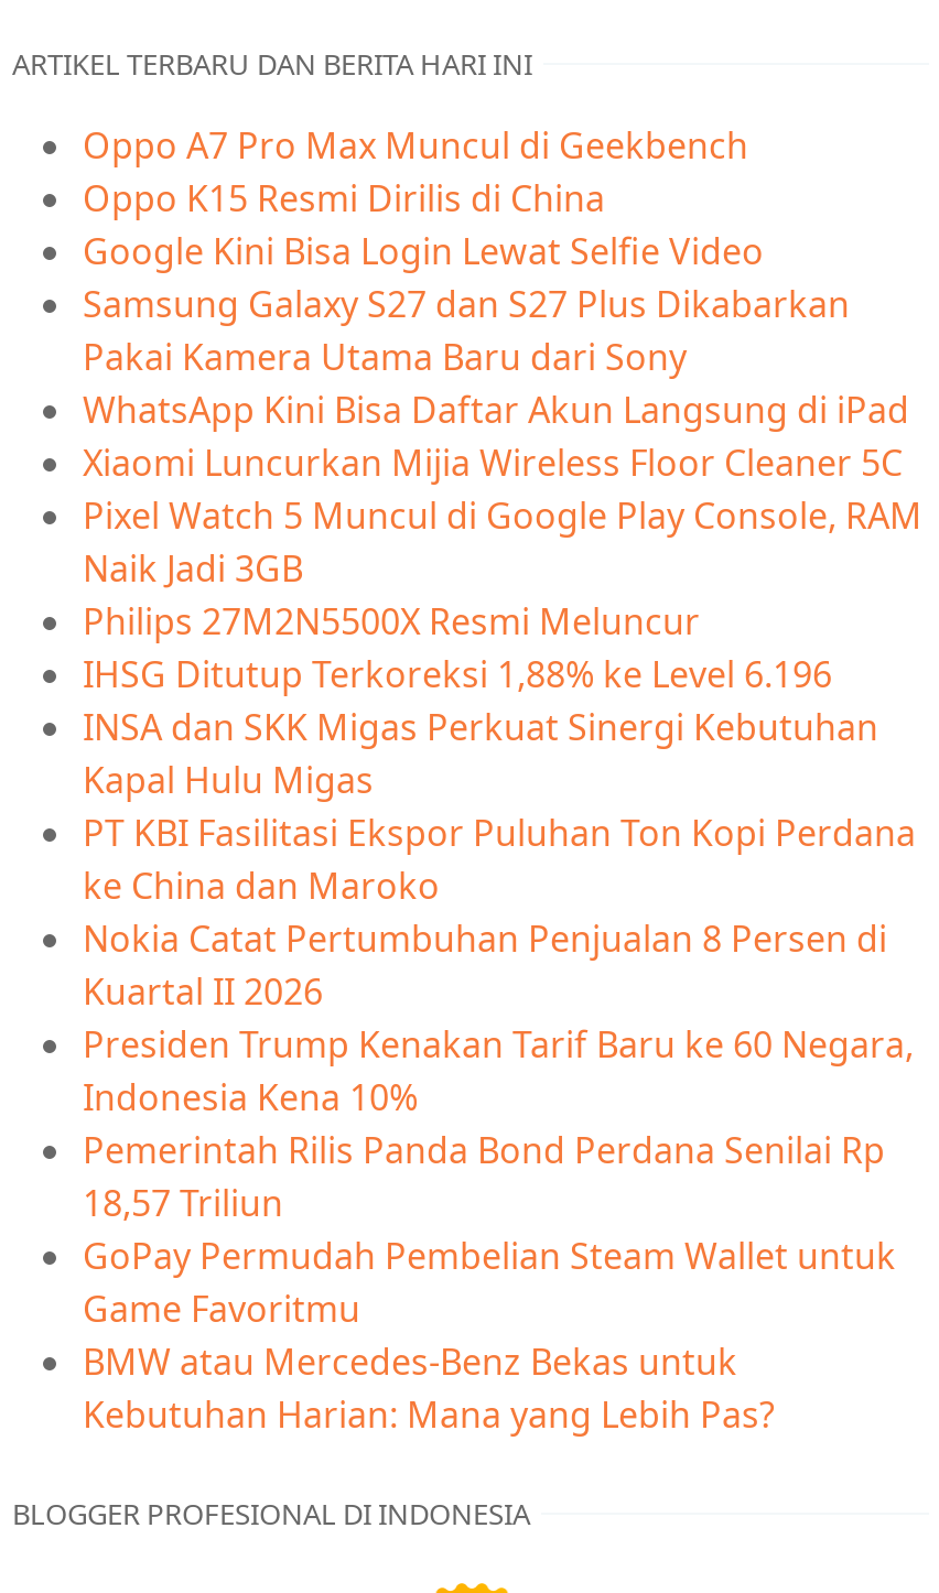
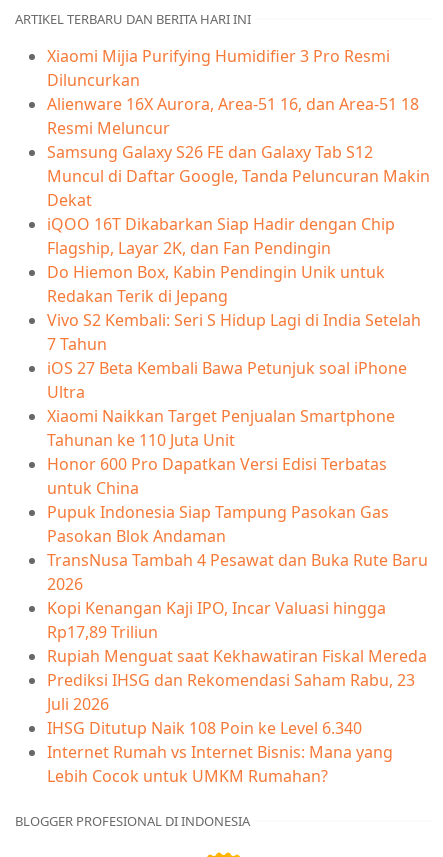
- Oppo A7 Pro Max Muncul di Geekbench
- Oppo K15 Resmi Dirilis di China
- Google Kini Bisa Login Lewat Selfie Video
- Samsung Galaxy S27 dan S27 Plus Dikabarkan
- Pakai Kamera Utama Baru dari Sony
- WhatsApp Kini Bisa Daftar Akun Langsung di iPad
- Xiaomi Luncurkan Mijia Wireless Floor Cleaner 5C
- Pixel Watch 5 Muncul di Google Play Console, RAM
- Naik Jadi 3GB
- Philips 27M2N5500X Resmi Meluncur
- IHSG Ditutup Terkoreksi 1,88% ke Level 6.196
- INSA dan SKK Migas Perkuat Sinergi Kebutuhan
- Kapal Hulu Migas
- PT KBI Fasilitasi Ekspor Puluhan Ton Kopi Perdana
- ke China dan Maroko
- Nokia Catat Pertumbuhan Penjualan 8 Persen di
- Kuartal II 2026
- Presiden Trump Kenakan Tarif Baru ke 60 Negara,
- Indonesia Kena 10%
- Pemerintah Rilis Panda Bond Perdana Senilai Rp
- 18,57 Triliun
- GoPay Permudah Pembelian Steam Wallet untuk
- Game Favoritmu
- BMW atau Mercedes-Benz Bekas untuk
- Kebutuhan Harian: Mana yang Lebih Pas?
+ Xiaomi Mijia Purifying Humidifier 3 Pro Resmi
+ Diluncurkan
+ Alienware 16X Aurora, Area-51 16, dan Area-51 18
+ Resmi Meluncur
+ Samsung Galaxy S26 FE dan Galaxy Tab S12
+ Muncul di Daftar Google, Tanda Peluncuran Makin
+ Dekat
+ iQOO 16T Dikabarkan Siap Hadir dengan Chip
+ Flagship, Layar 2K, dan Fan Pendingin
+ Do Hiemon Box, Kabin Pendingin Unik untuk
+ Redakan Terik di Jepang
+ Vivo S2 Kembali: Seri S Hidup Lagi di India Setelah
+ 7 Tahun
+ iOS 27 Beta Kembali Bawa Petunjuk soal iPhone
+ Ultra
+ Xiaomi Naikkan Target Penjualan Smartphone
+ Tahunan ke 110 Juta Unit
+ Honor 600 Pro Dapatkan Versi Edisi Terbatas
+ untuk China
+ Pupuk Indonesia Siap Tampung Pasokan Gas
+ Pasokan Blok Andaman
+ TransNusa Tambah 4 Pesawat dan Buka Rute Baru
+ 2026
+ Kopi Kenangan Kaji IPO, Incar Valuasi hingga
+ Rp17,89 Triliun
+ Rupiah Menguat saat Kekhawatiran Fiskal Mereda
+ Prediksi IHSG dan Rekomendasi Saham Rabu, 23
+ Juli 2026
+ IHSG Ditutup Naik 108 Poin ke Level 6.340
+ Internet Rumah vs Internet Bisnis: Mana yang
+ Lebih Cocok untuk UMKM Rumahan?
